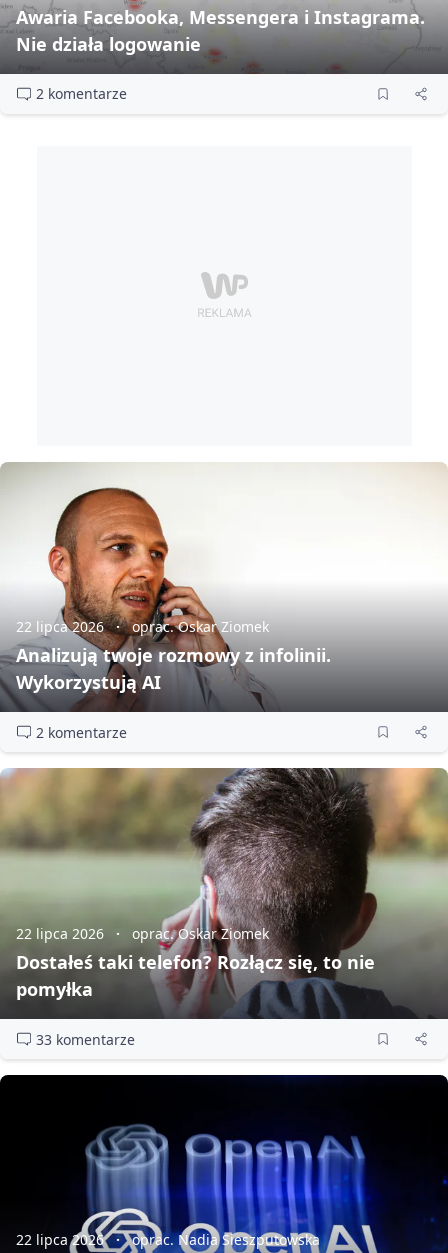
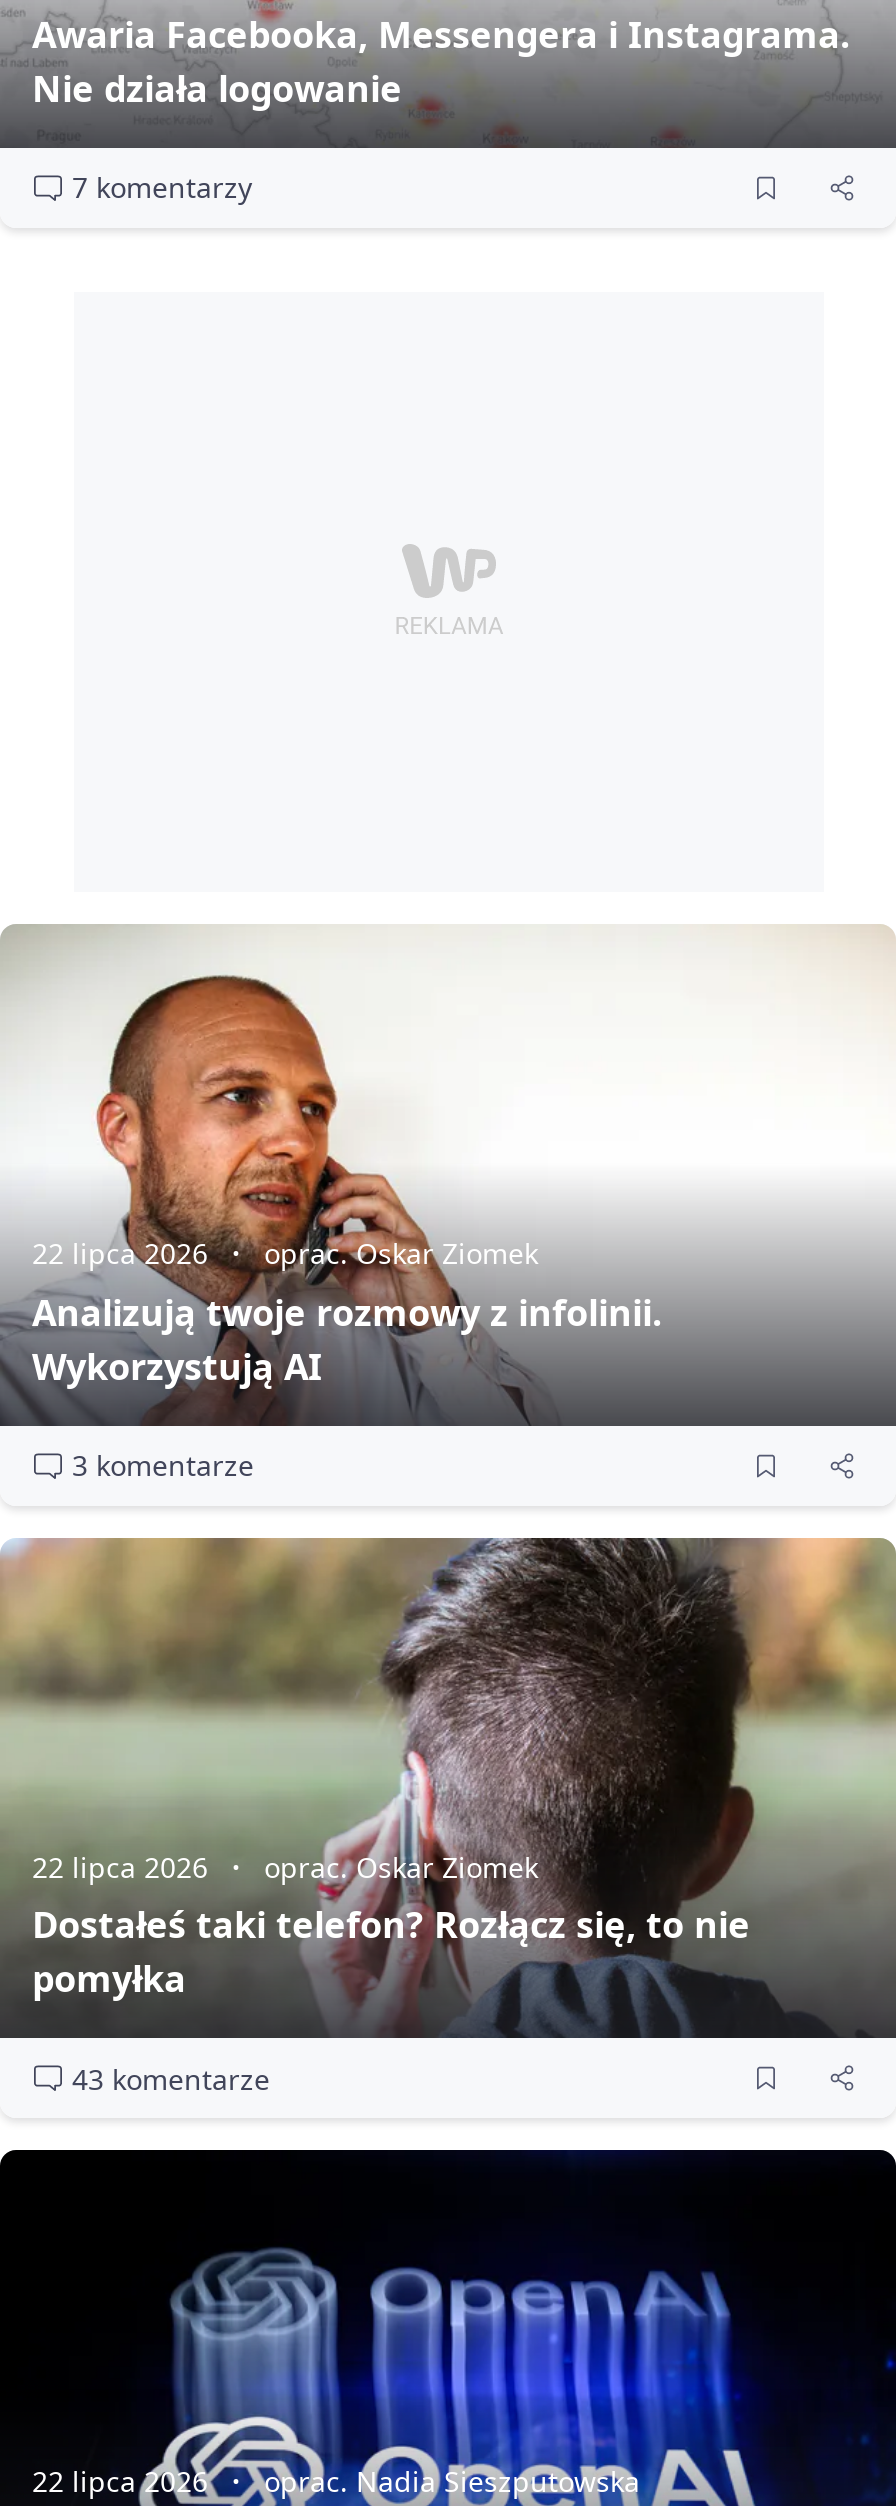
- 2 komentarze
+ 7 komentarzy

- 2 komentarze
+ 3 komentarze

- 33 komentarze
+ 43 komentarze
